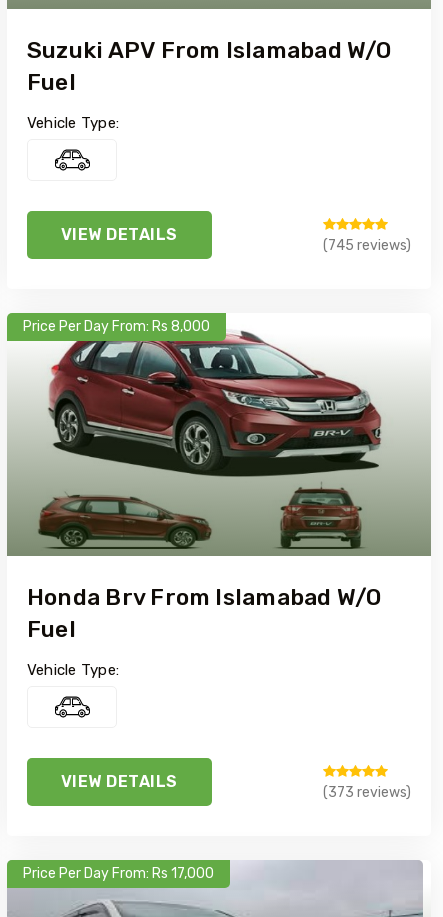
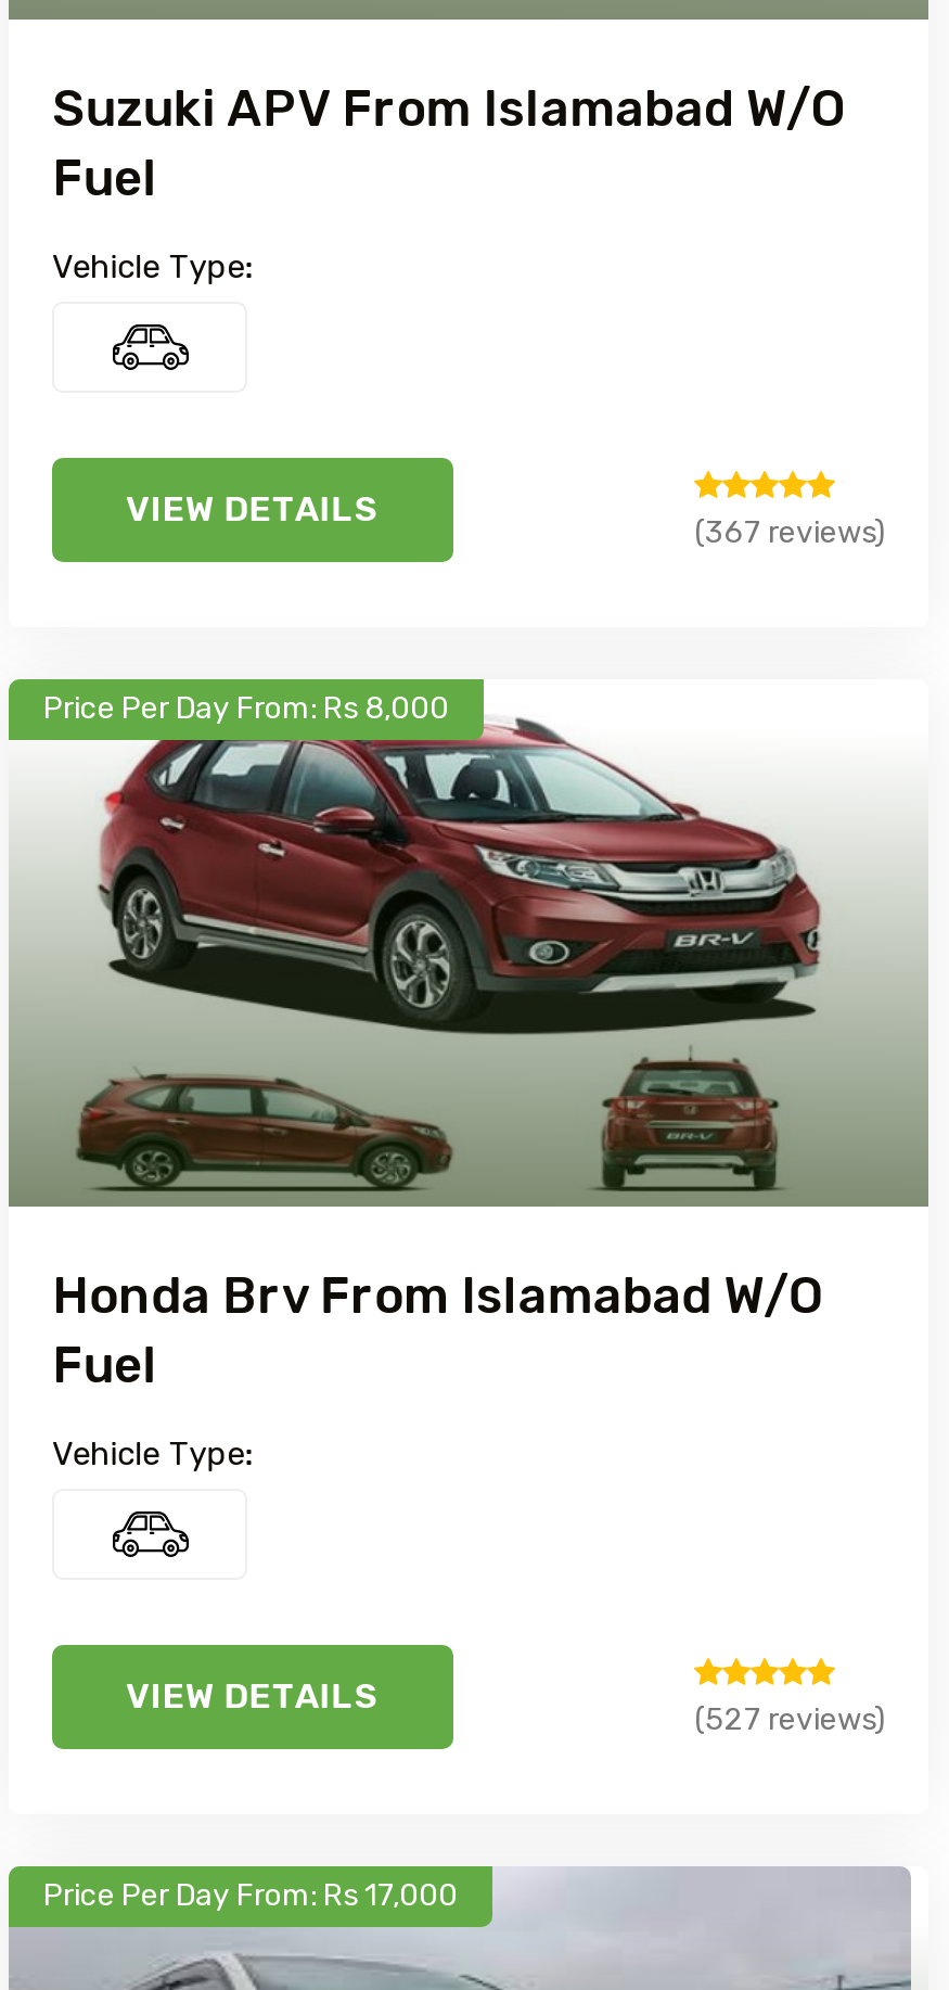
- (745 reviews)
+ (367 reviews)

- (373 reviews)
+ (527 reviews)
